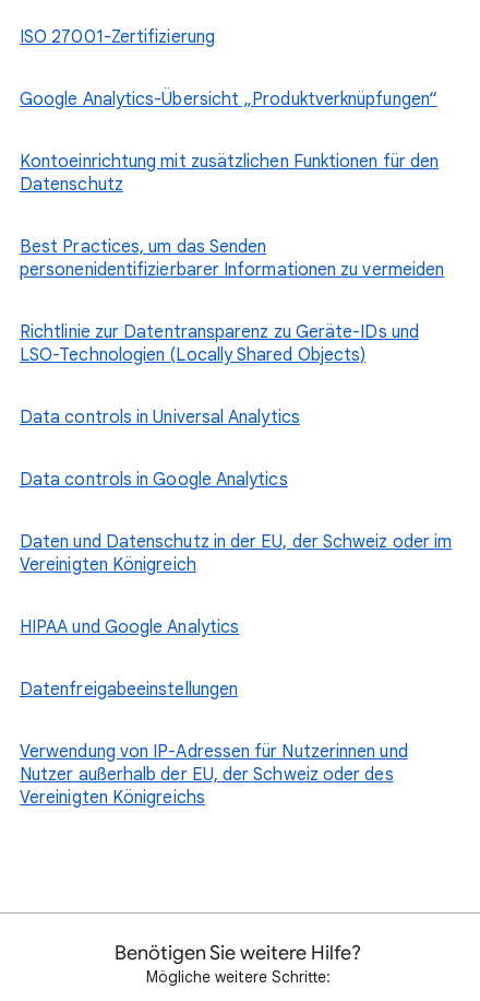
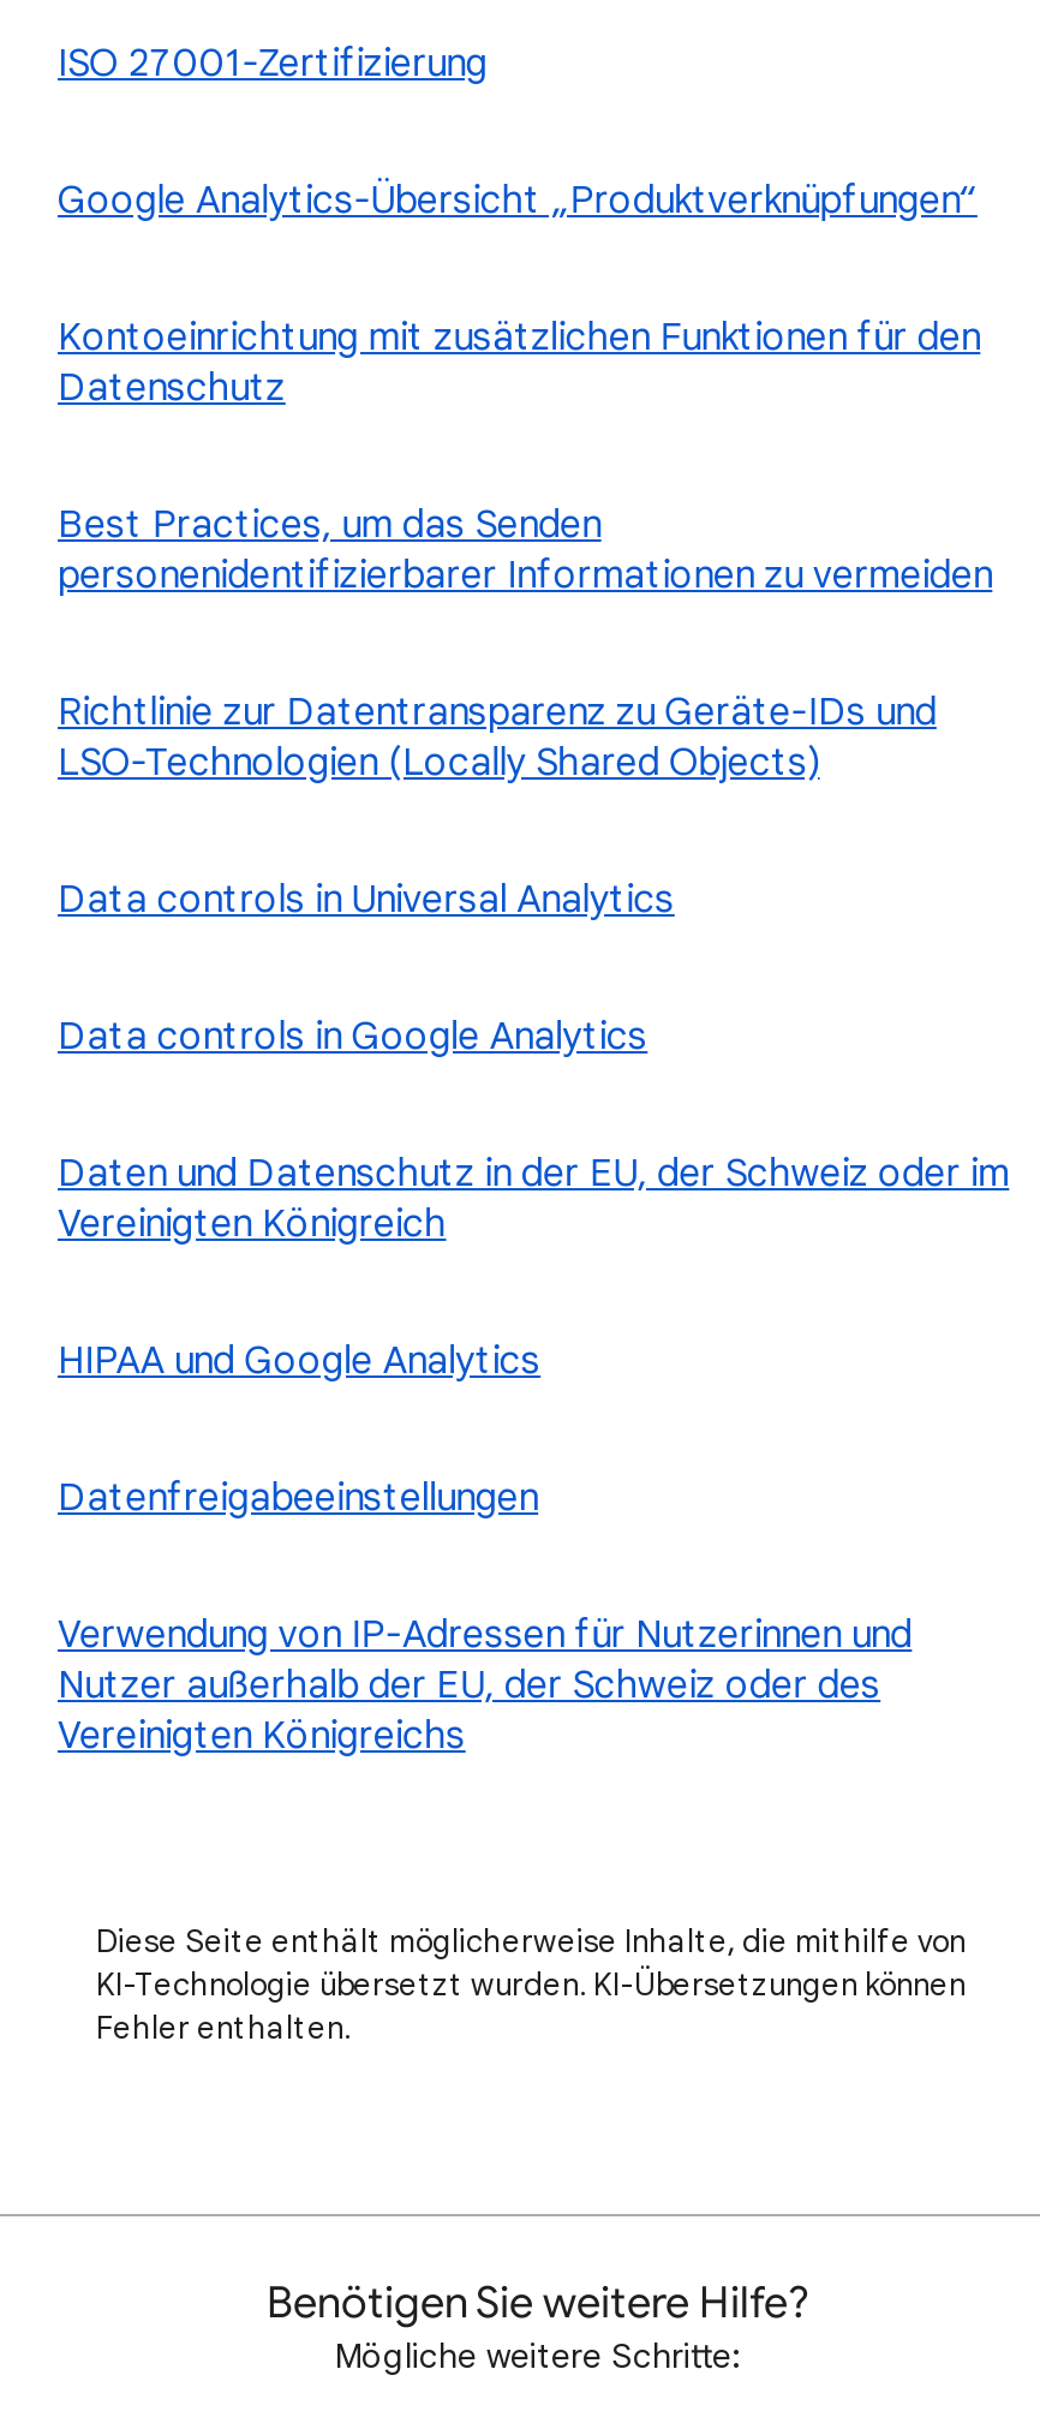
+ Diese Seite enthält möglicherweise Inhalte, die mithilfe von
+ KI-Technologie übersetzt wurden. KI-Übersetzungen können
+ Fehler enthalten.
